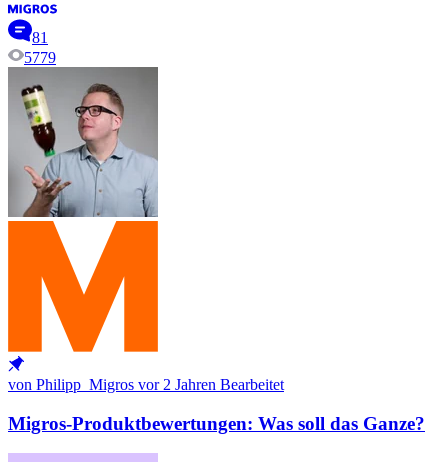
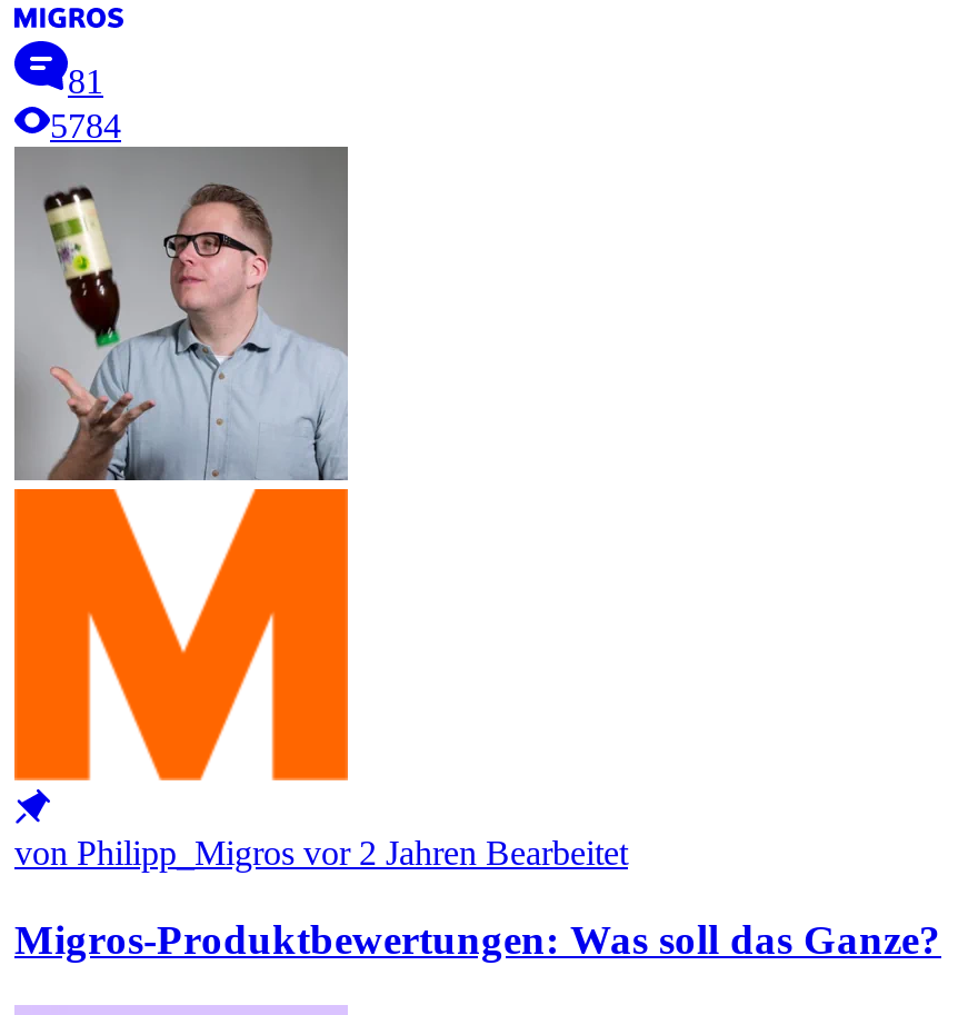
- 5779
+ 5784
